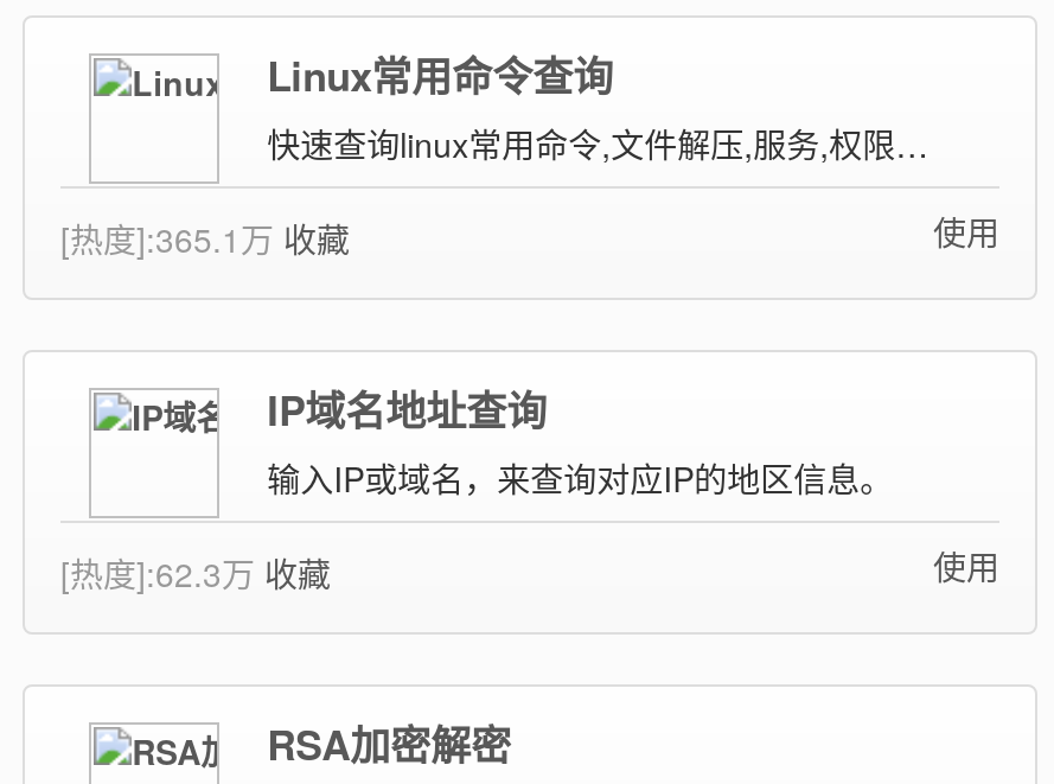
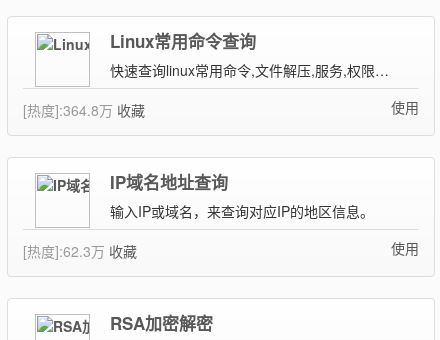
- [热度]:365.1万收藏
+ [热度]:364.8万收藏
